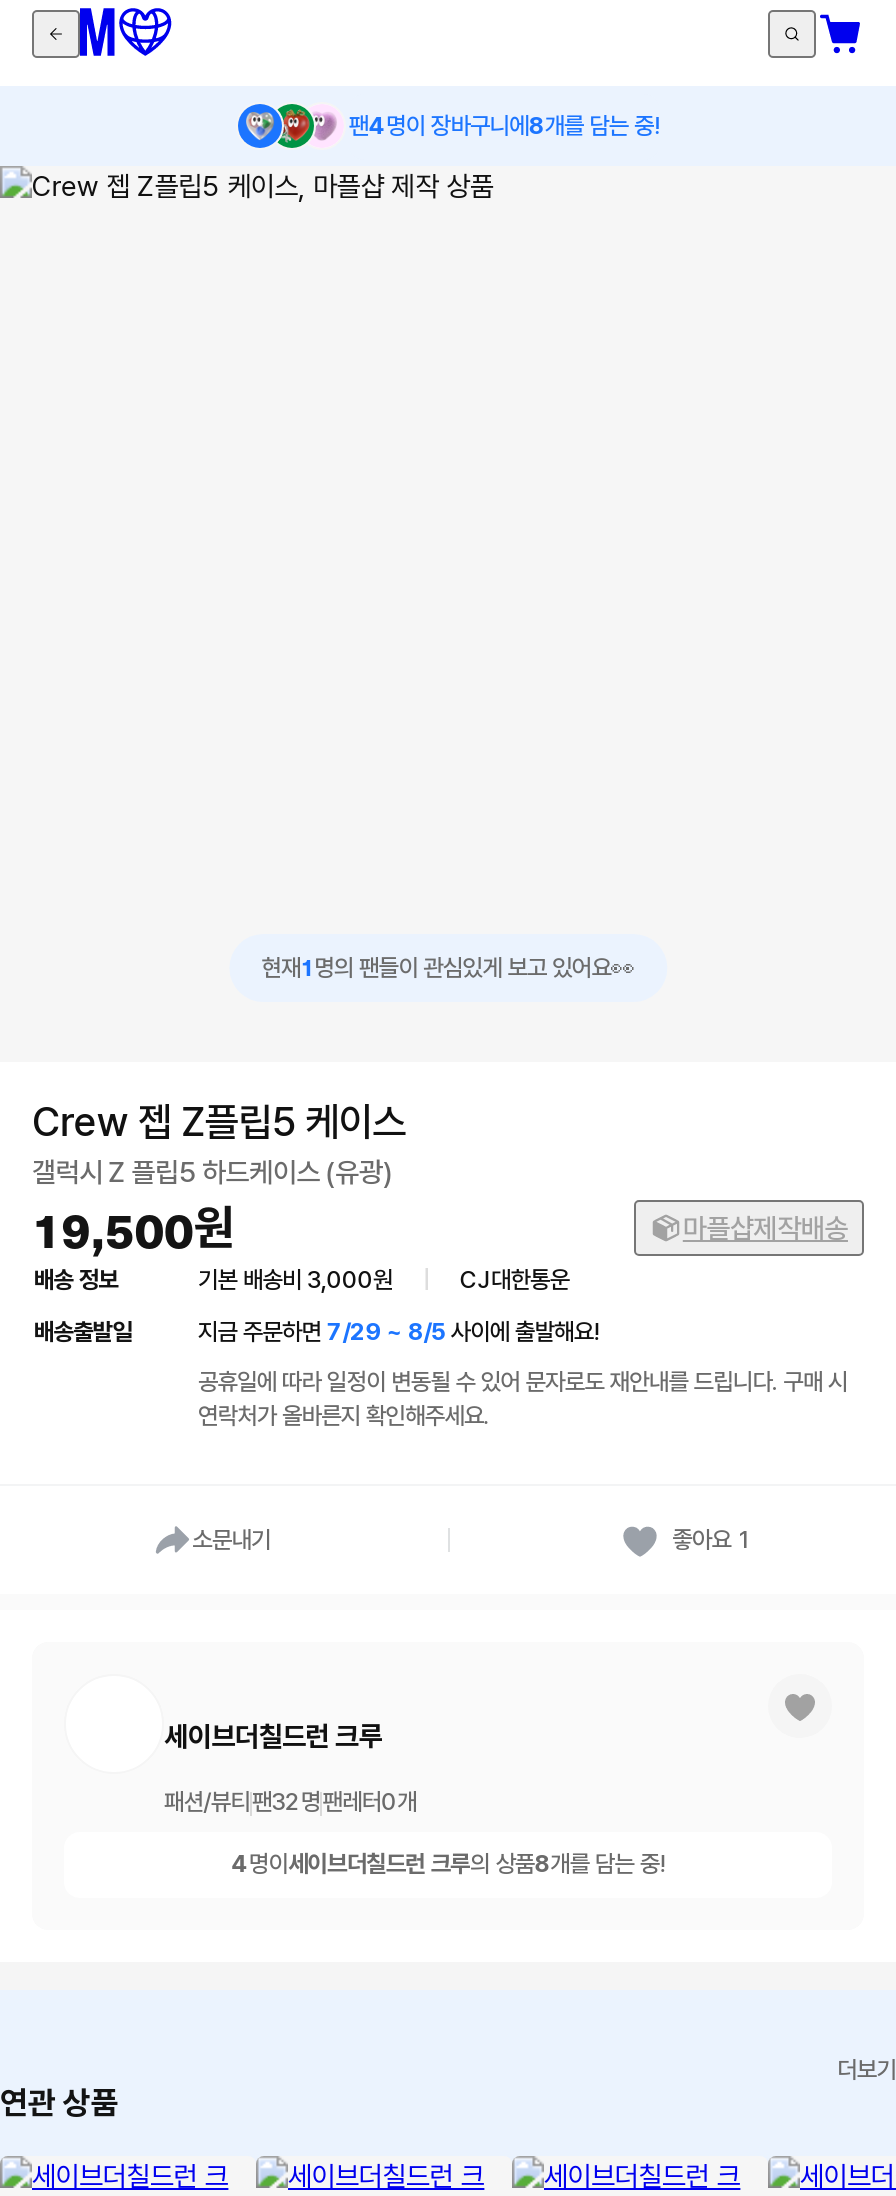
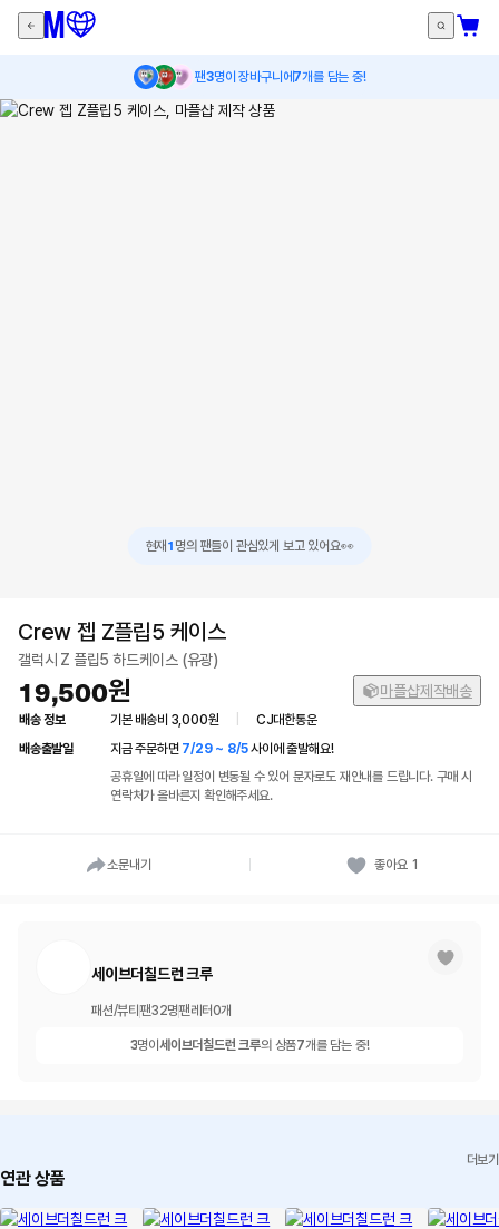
- 팬4명이 장바구니에8개를 담는 중!
+ 팬3명이 장바구니에7개를 담는 중!

- 4명이세이브더칠드런 크루의 상품8개를 담는 중!
+ 3명이세이브더칠드런 크루의 상품7개를 담는 중!
